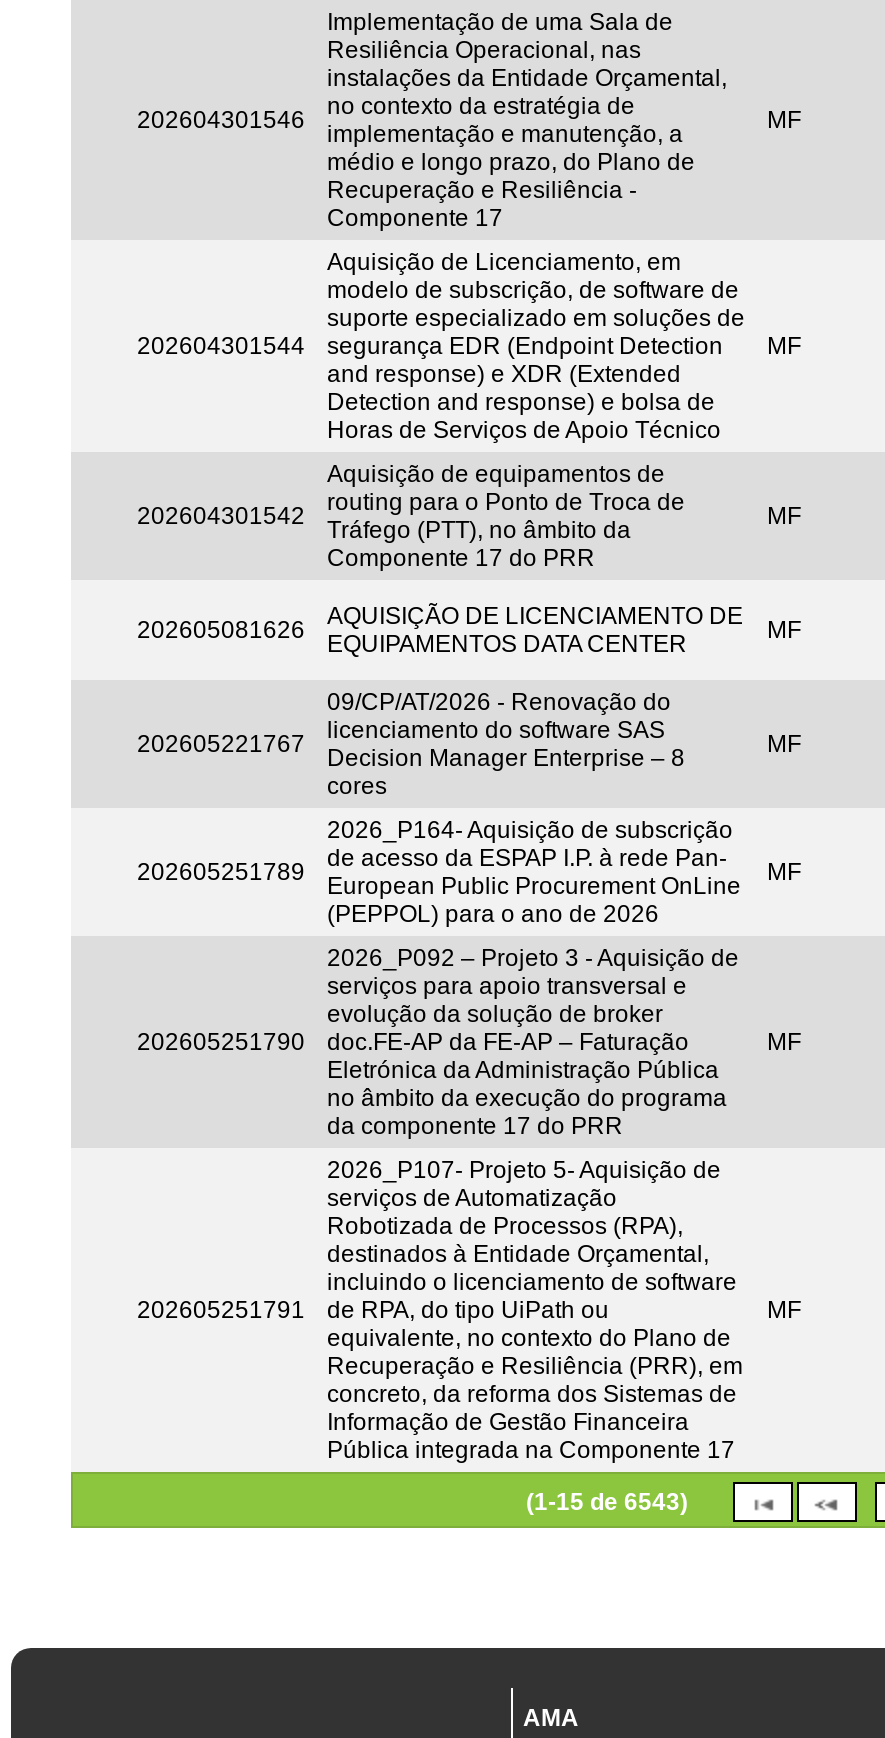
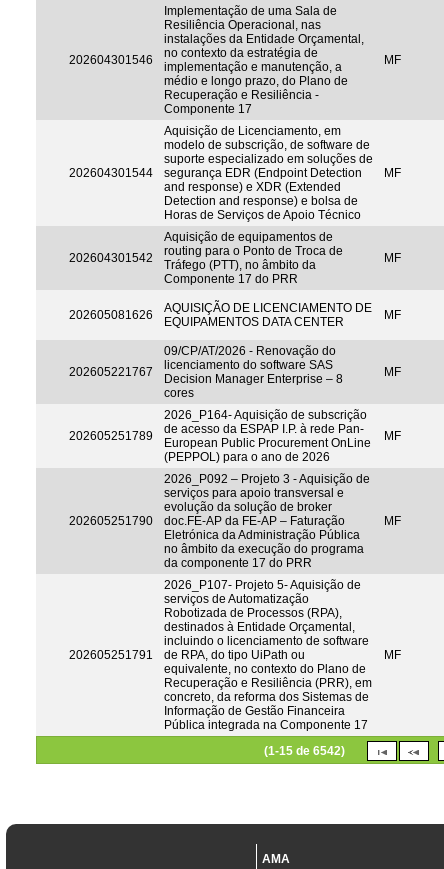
- (1-15 de 6543)
+ (1-15 de 6542)
